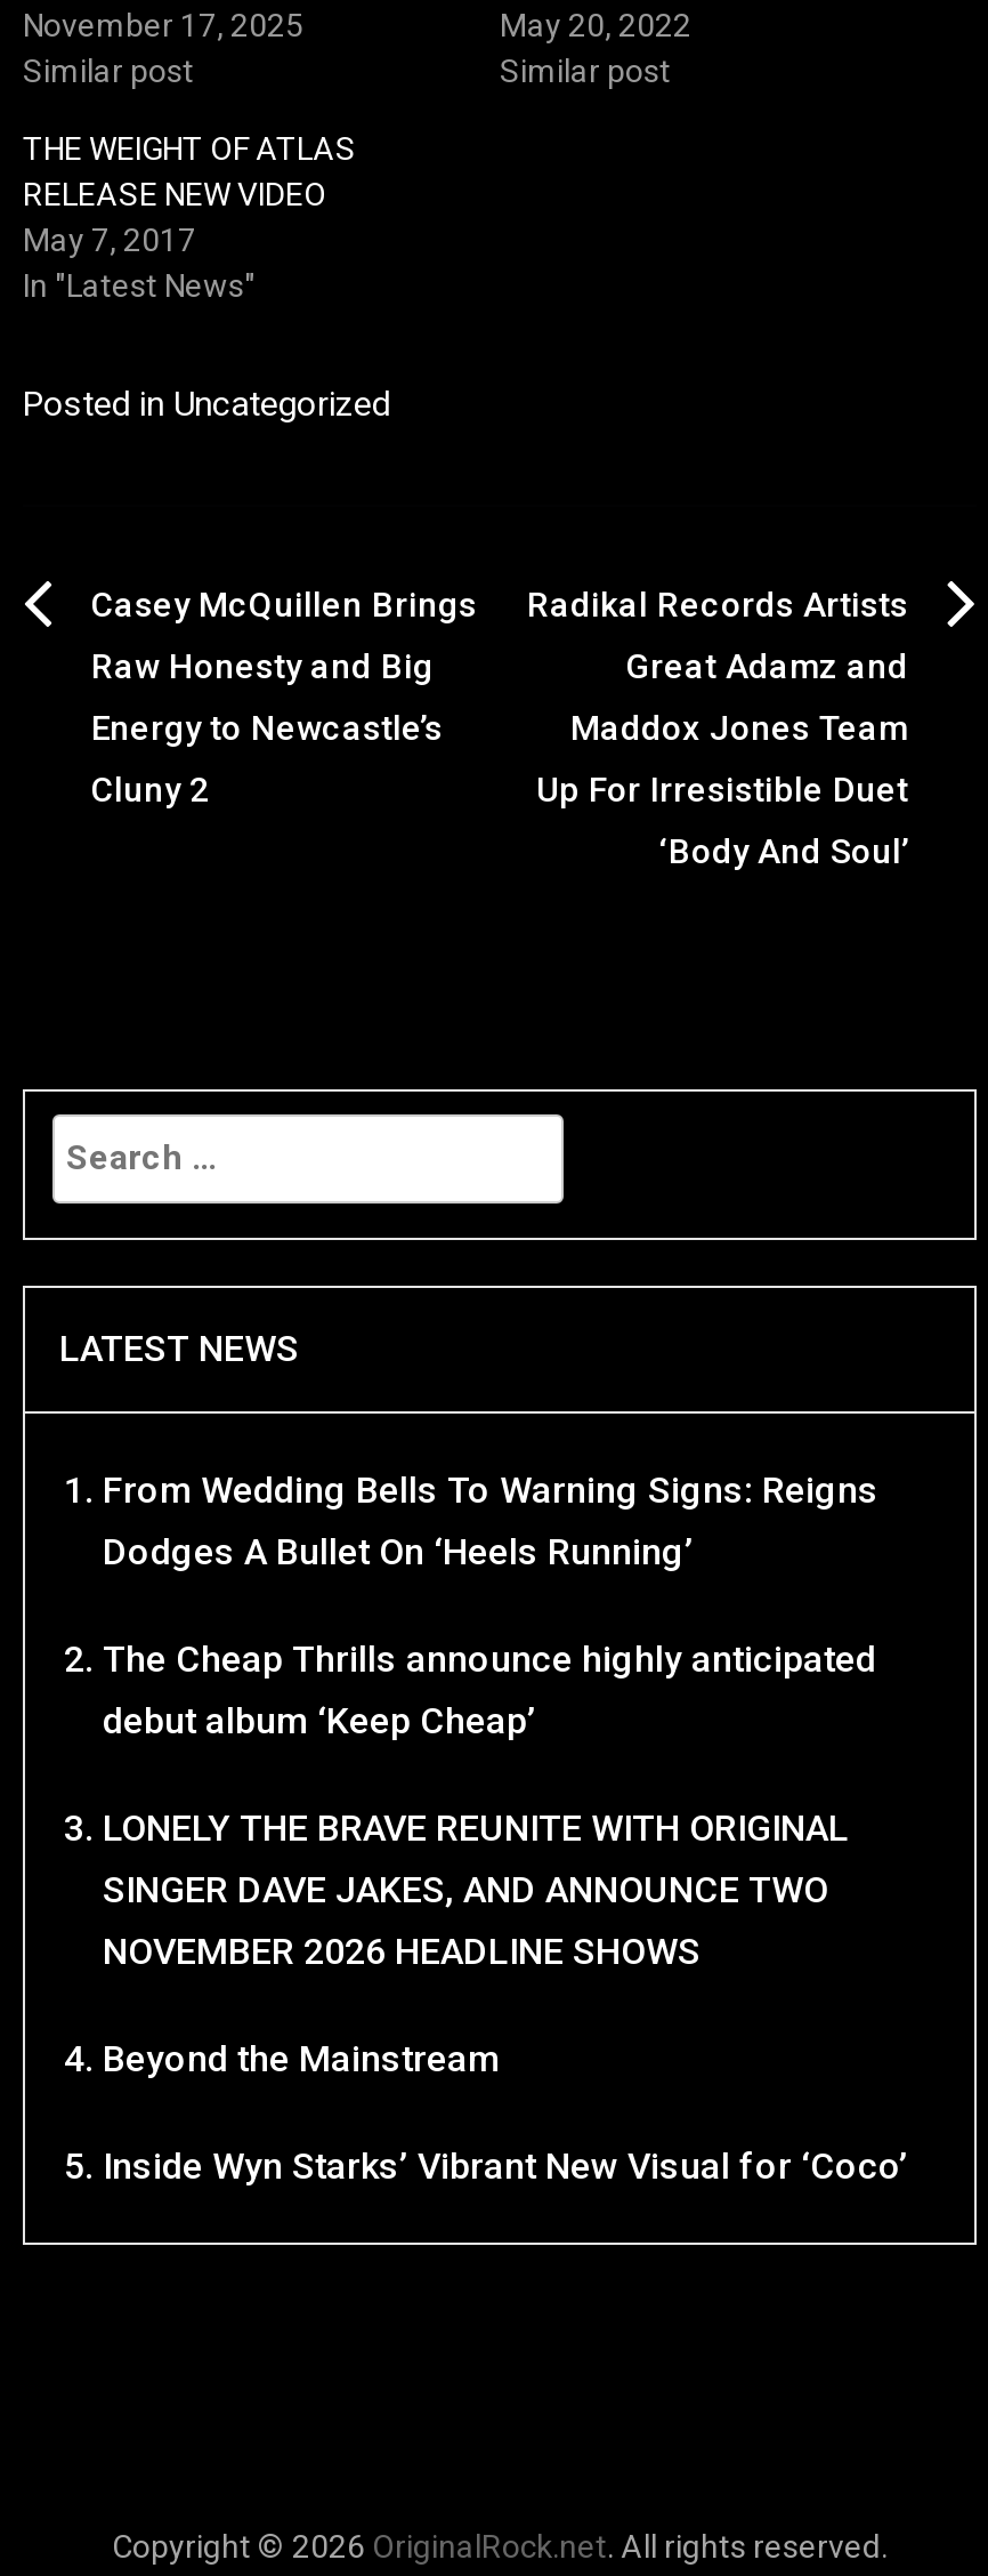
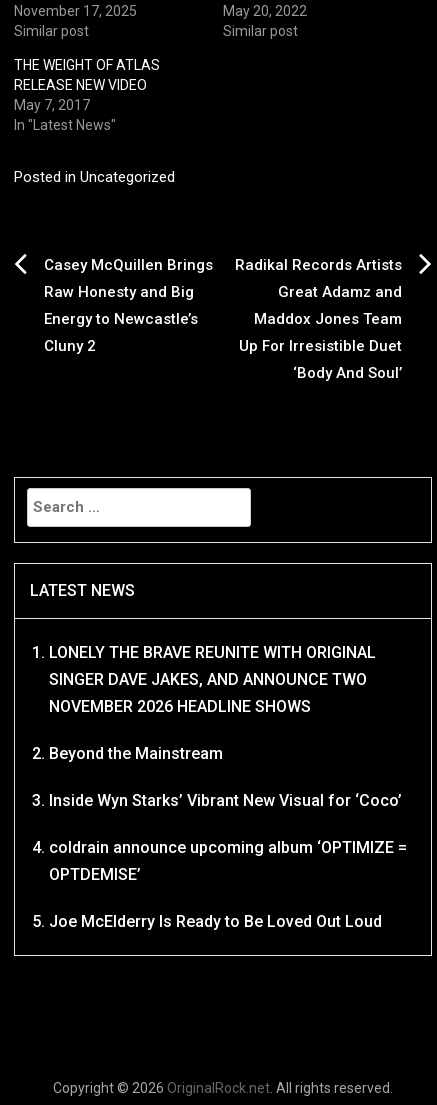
- From Wedding Bells To Warning Signs: Reigns
- Dodges A Bullet On ‘Heels Running’
- The Cheap Thrills announce highly anticipated
- debut album ‘Keep Cheap’

moved up: LONELY THE BRAVE REUNITE WITH ORIGINAL | SINGER DAVE JAKES, AND ANNOUNCE TWO | NOVEMBER 2026 HEADLINE SHOWS | Beyond the Mainstream | Inside Wyn Starks’ Vibrant New Visual for ‘Coco’

+ coldrain announce upcoming album ‘OPTIMIZE =
+ OPTDEMISE’
+ Joe McElderry Is Ready to Be Loved Out Loud
